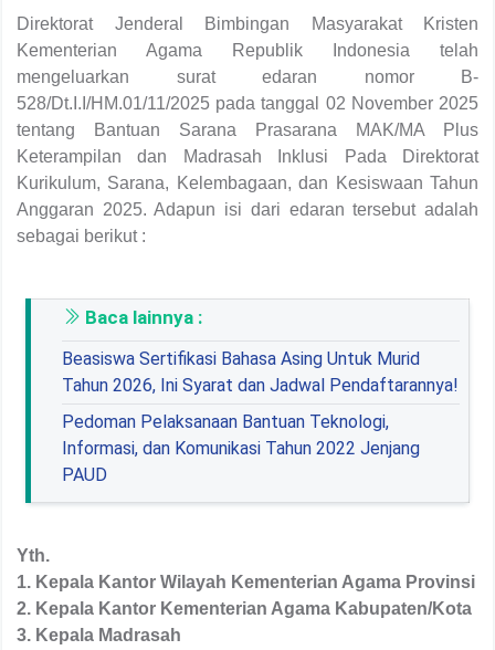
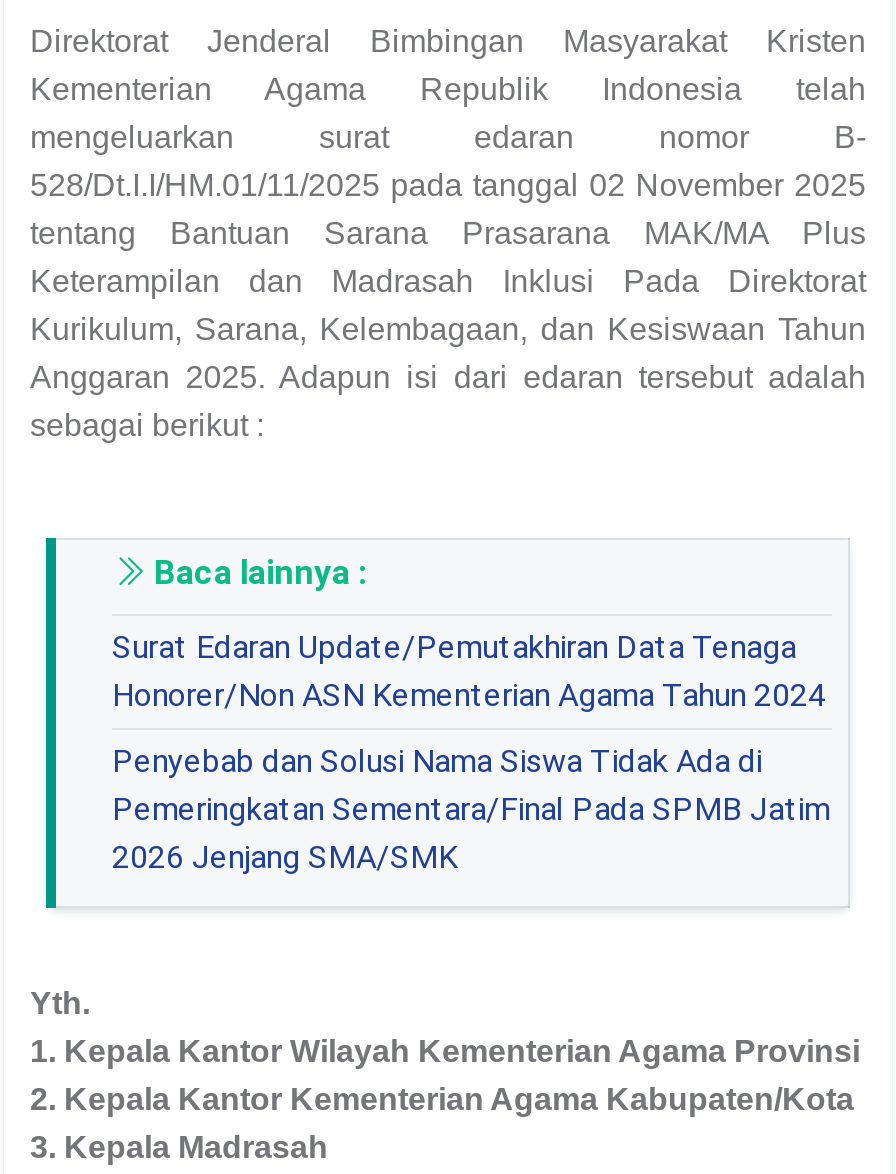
- Beasiswa Sertiﬁkasi Bahasa Asing Untuk Murid
- Tahun 2026, Ini Syarat dan Jadwal Pendaftarannya!
+ Surat Edaran Update/Pemutakhiran Data Tenaga
+ Honorer/Non ASN Kementerian Agama Tahun 2024

- Pedoman Pelaksanaan Bantuan Teknologi,
- Informasi, dan Komunikasi Tahun 2022 Jenjang
- PAUD
+ Penyebab dan Solusi Nama Siswa Tidak Ada di
+ Pemeringkatan Sementara/Final Pada SPMB Jatim
+ 2026 Jenjang SMA/SMK
